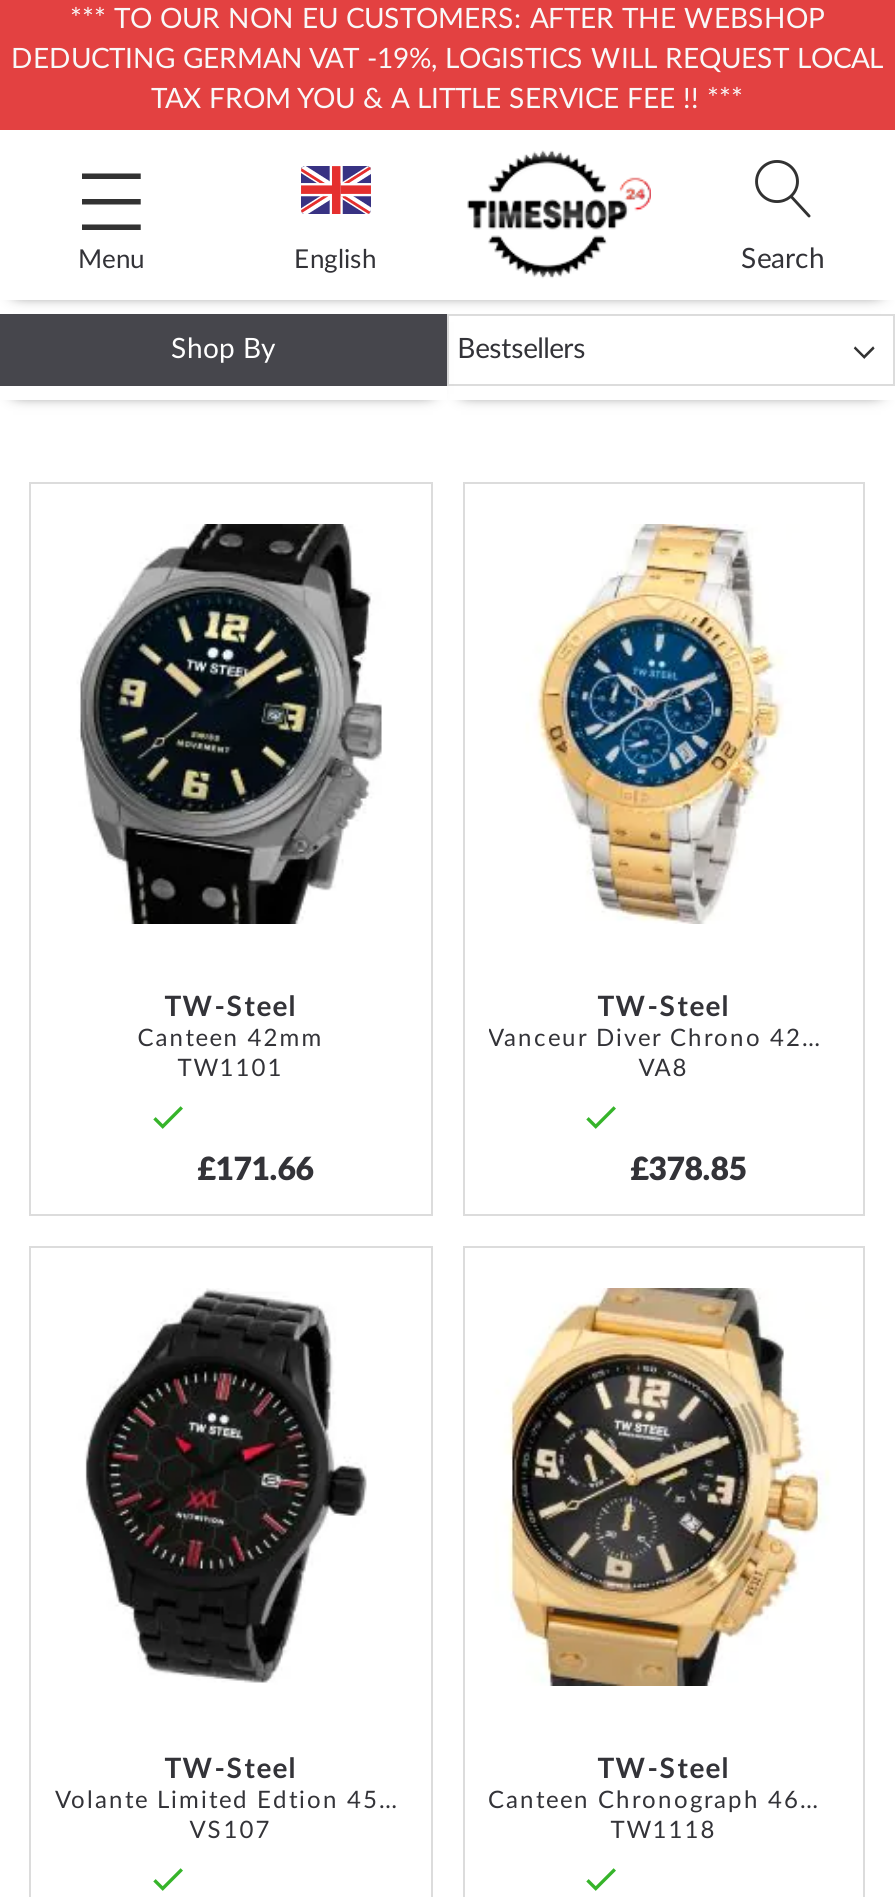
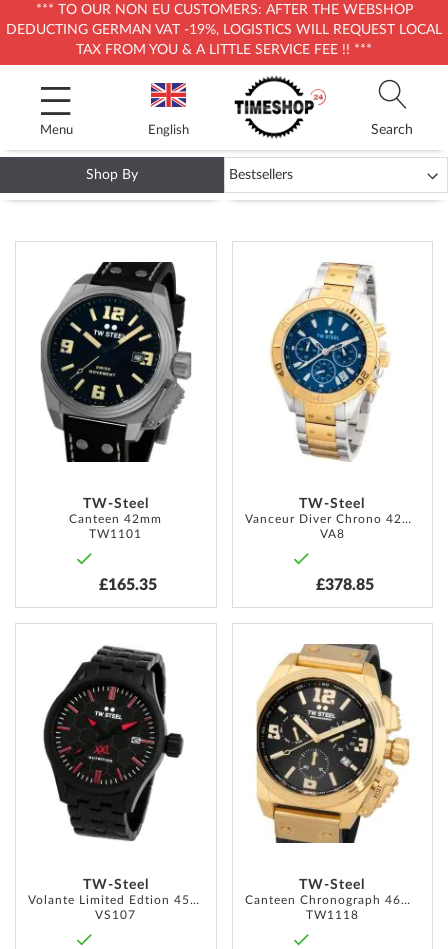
- £171.66
+ £165.35
